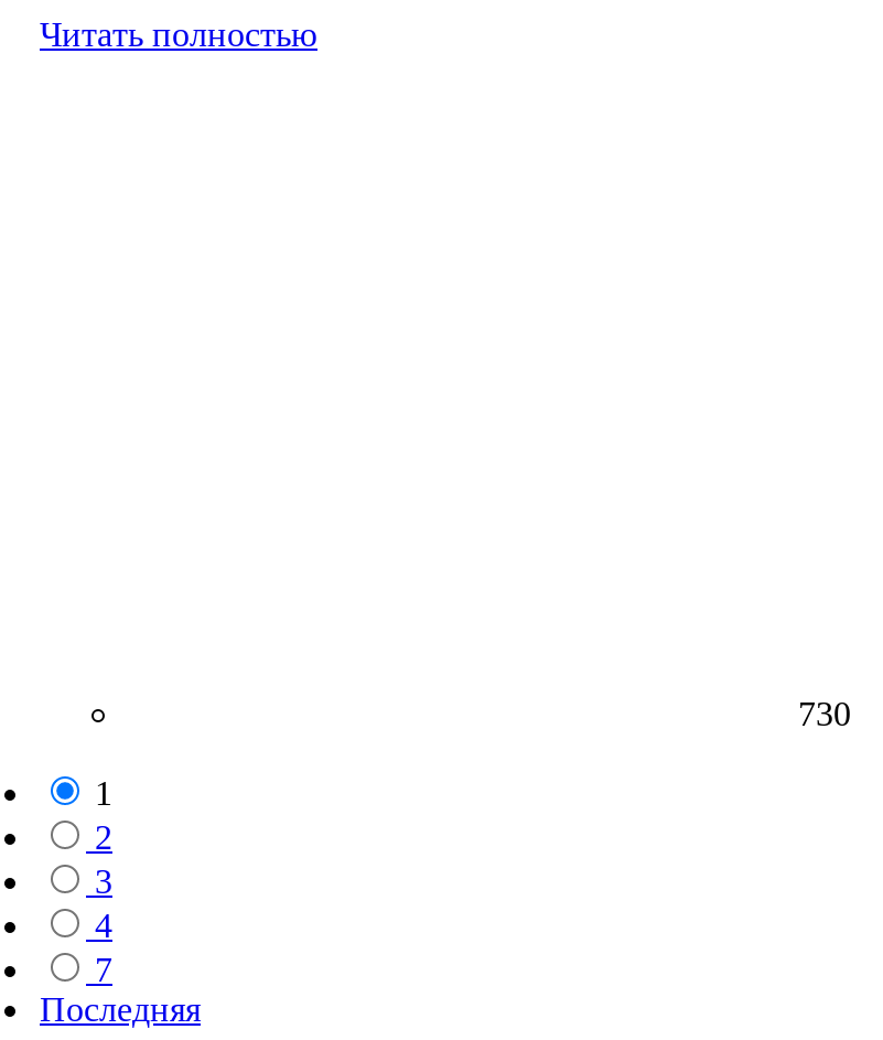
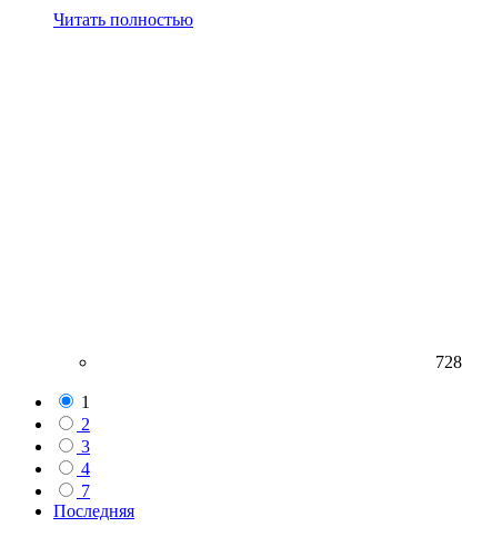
- 730
+ 728
